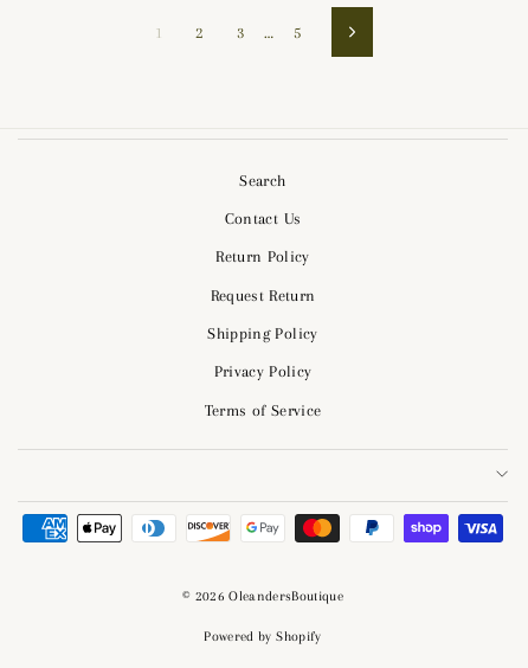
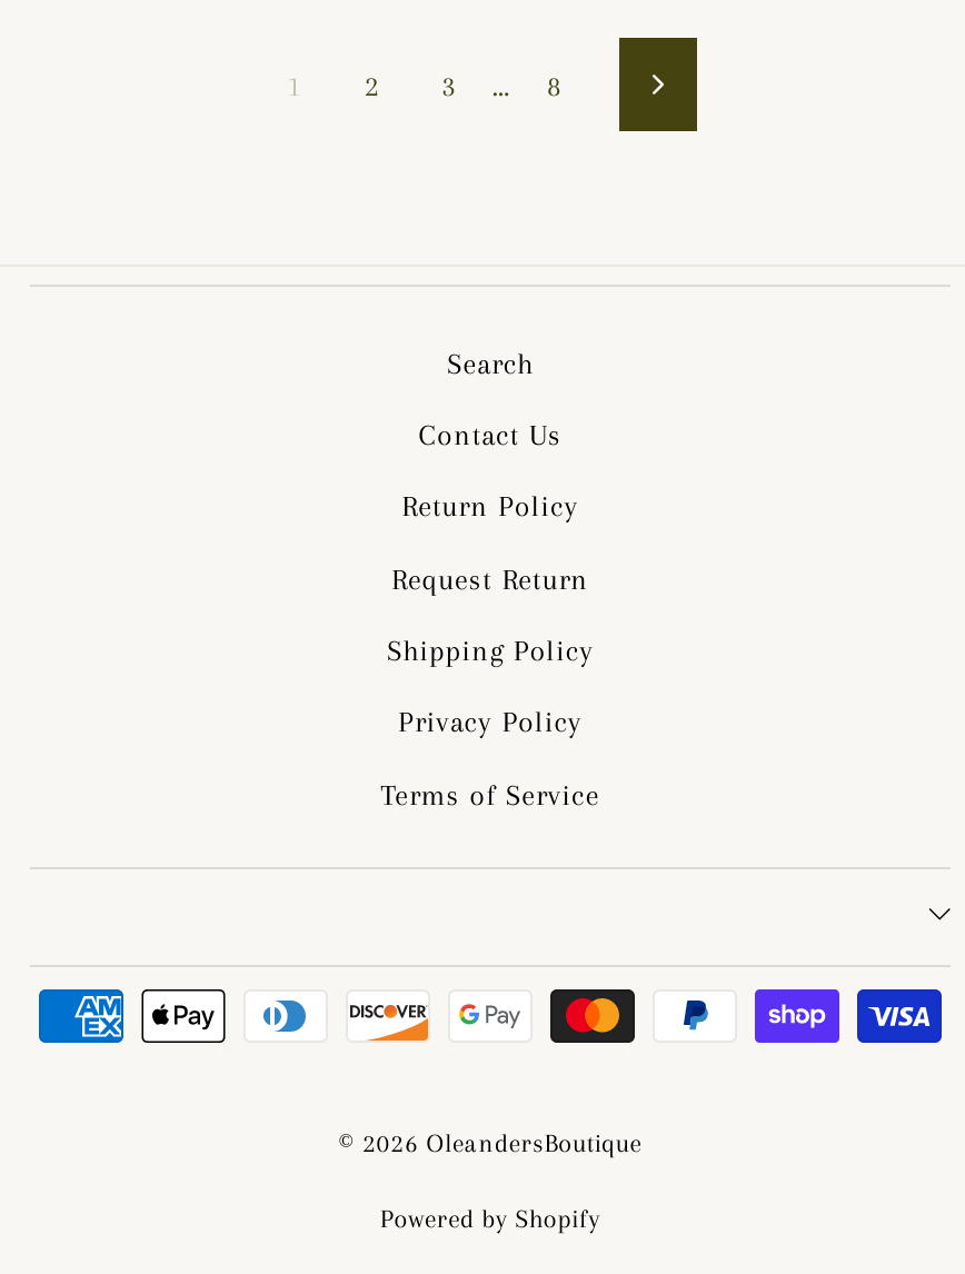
- 5
+ 8
